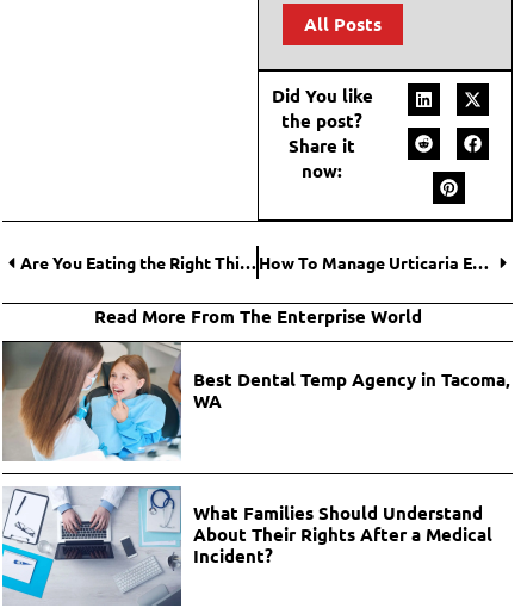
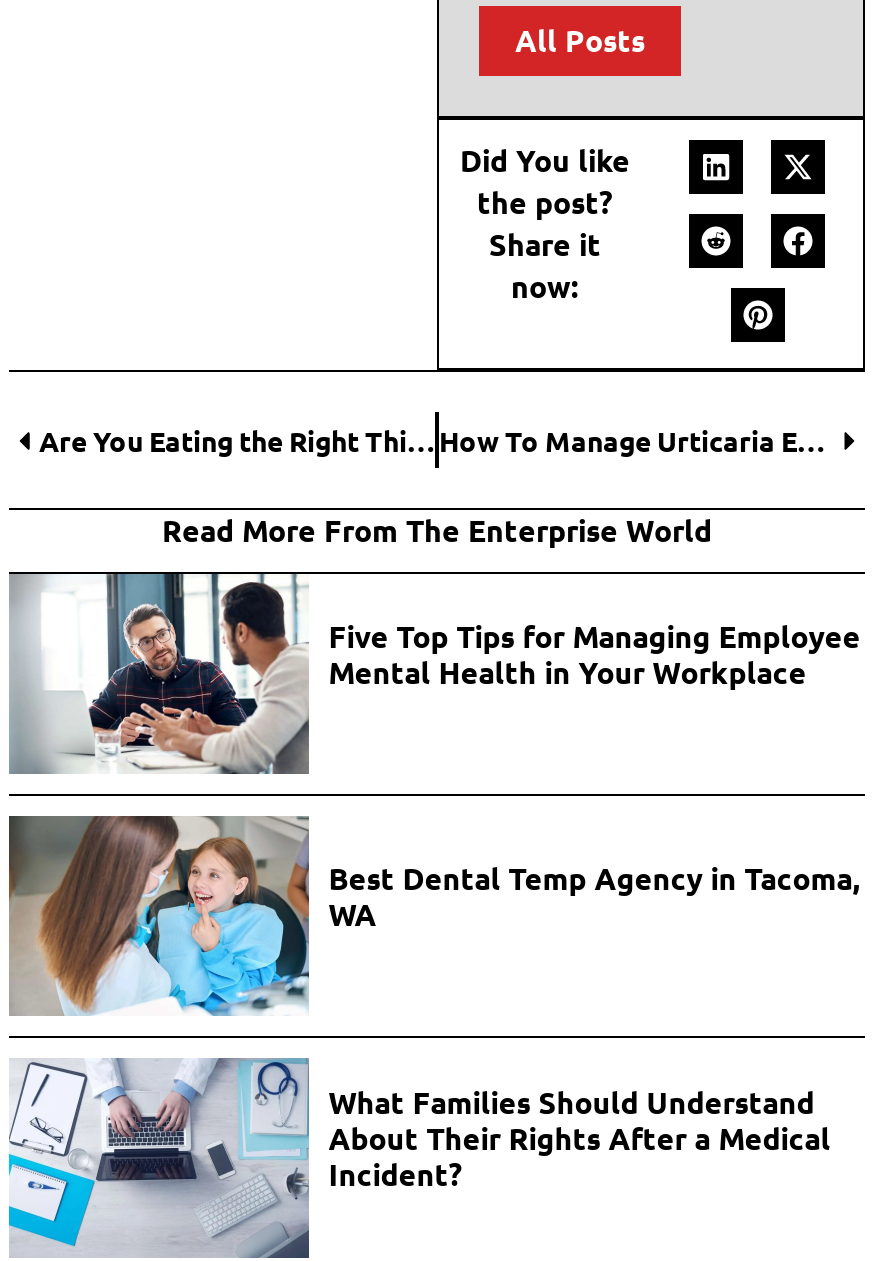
+ [image]
+ Five Top Tips for Managing Employee
+ Mental Health in Your Workplace
